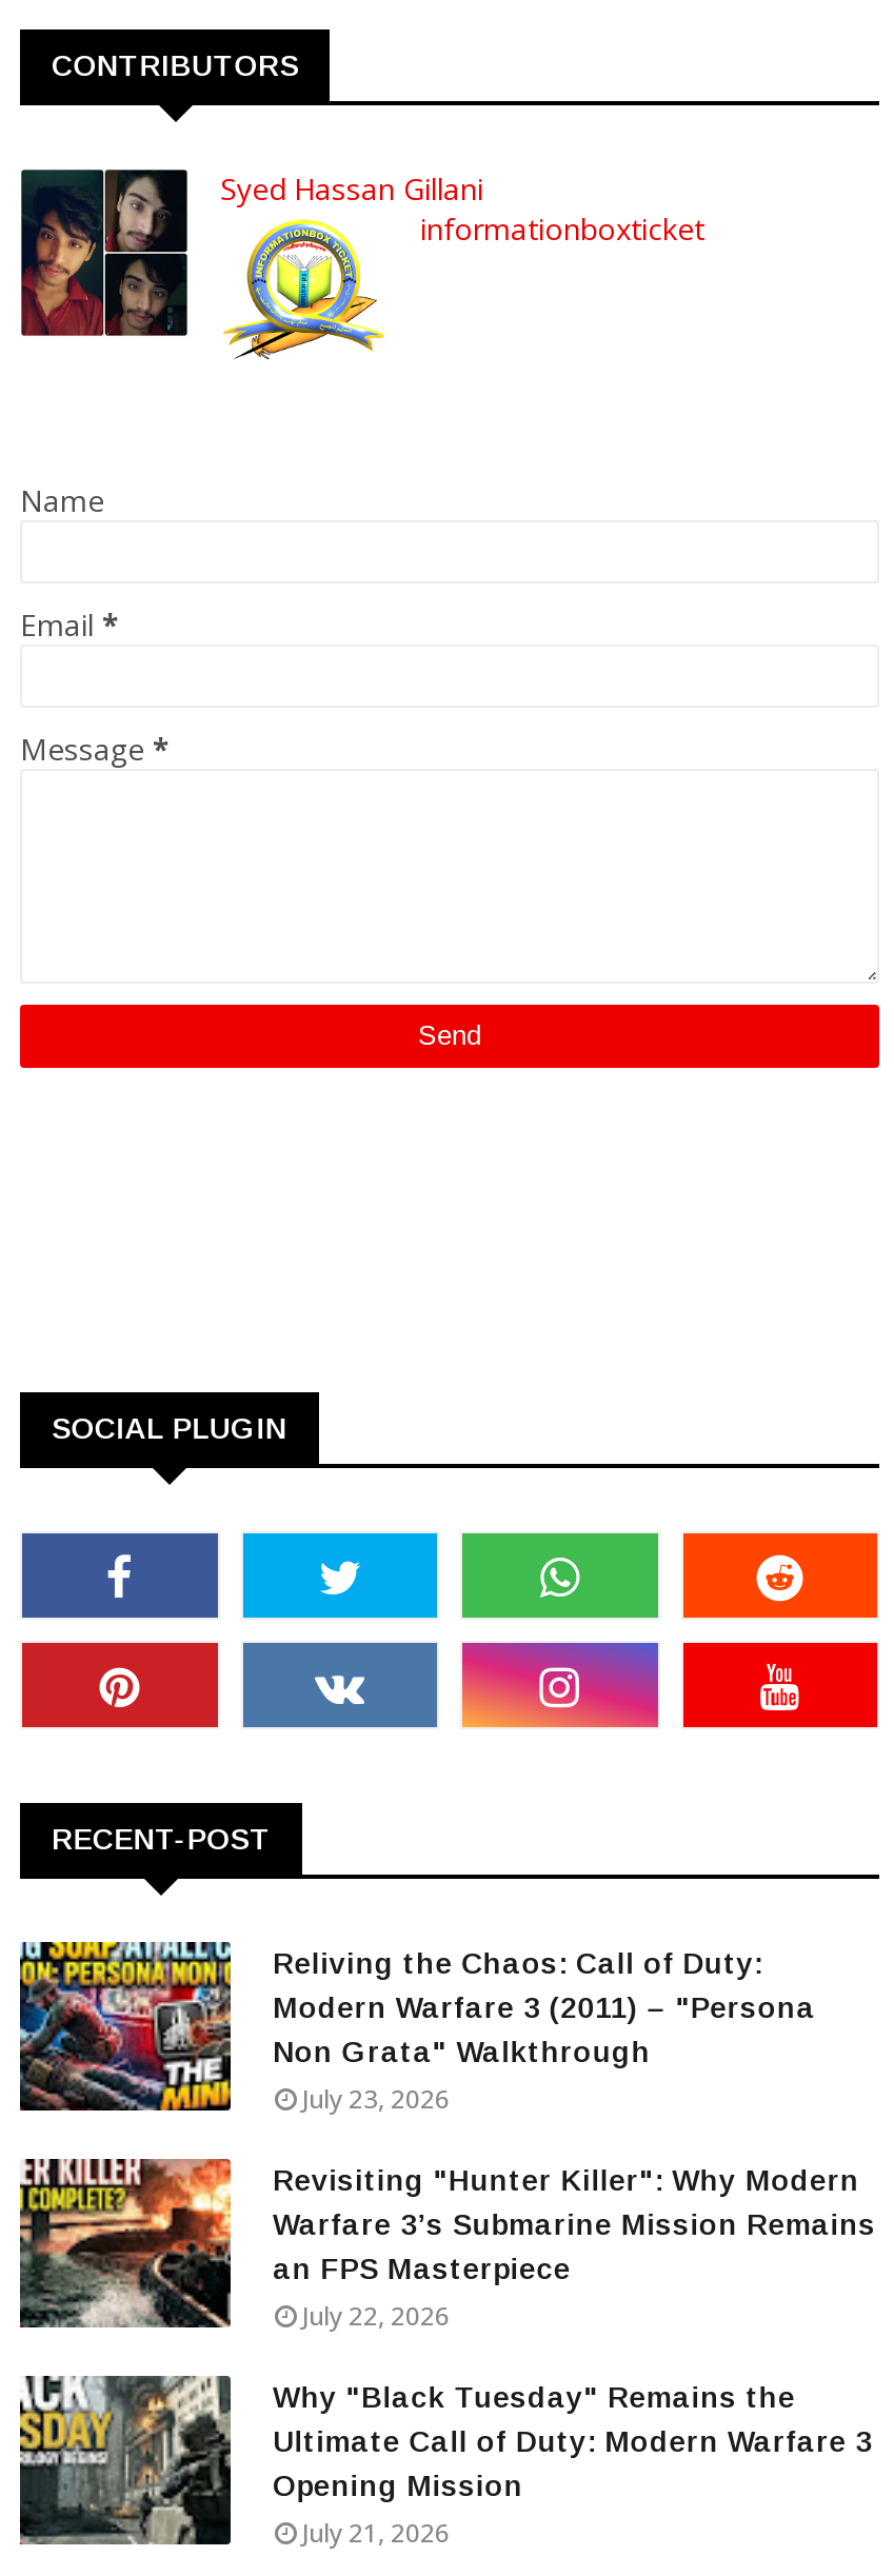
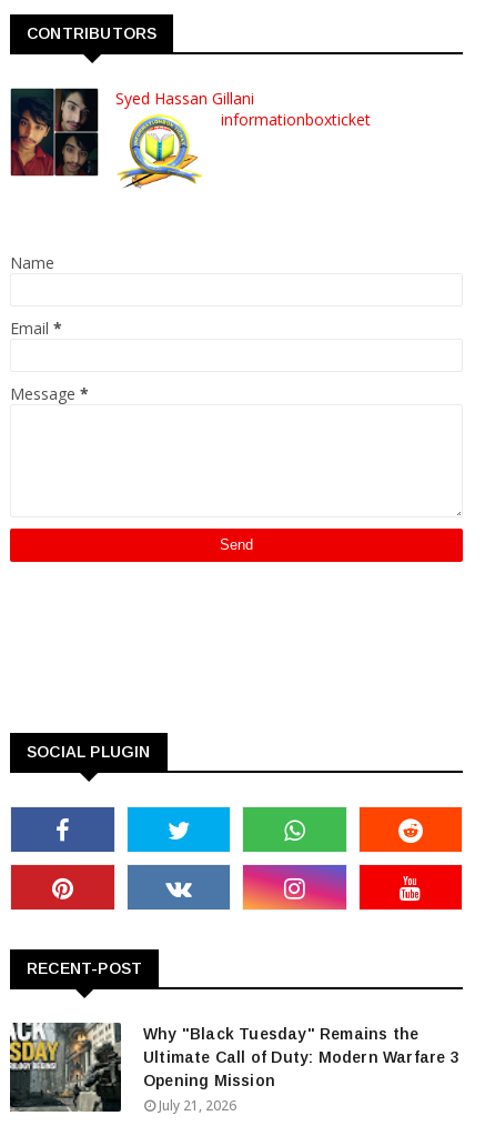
- [image]
- Reliving the Chaos: Call of Duty:
- Modern Warfare 3 (2011) – "Persona
- Non Grata" Walkthrough
- July 23, 2026
- Revisiting "Hunter Killer": Why Modern
- Warfare 3’s Submarine Mission Remains
- an FPS Masterpiece
- July 22, 2026

- [image]
